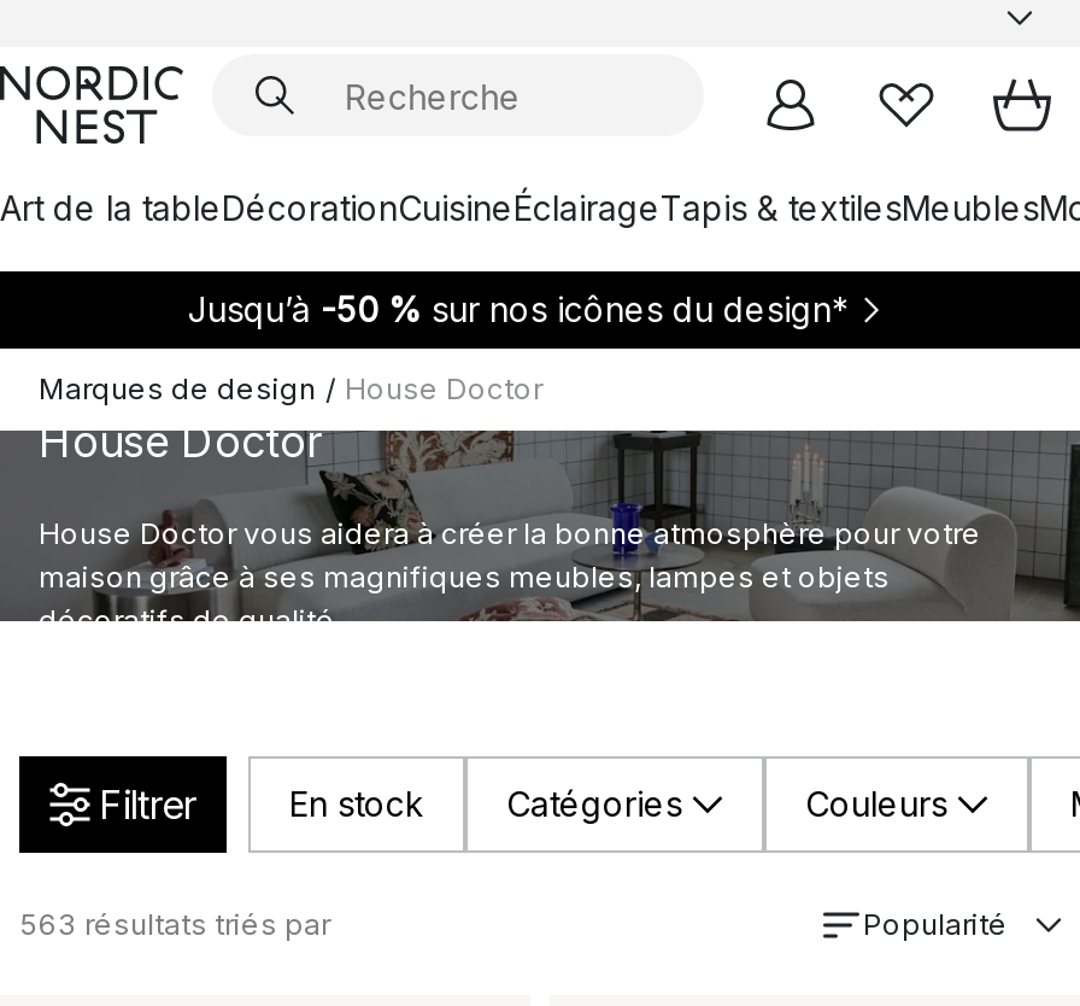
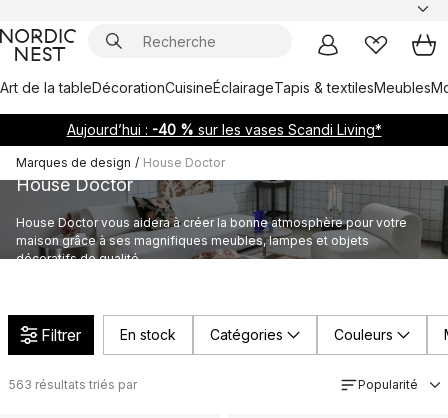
- Jusqu’à -50 % sur nos icônes du design*
+ Aujourd’hui : -40 % sur les vases Scandi Living*
